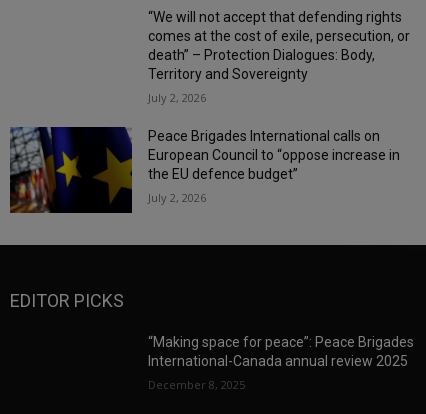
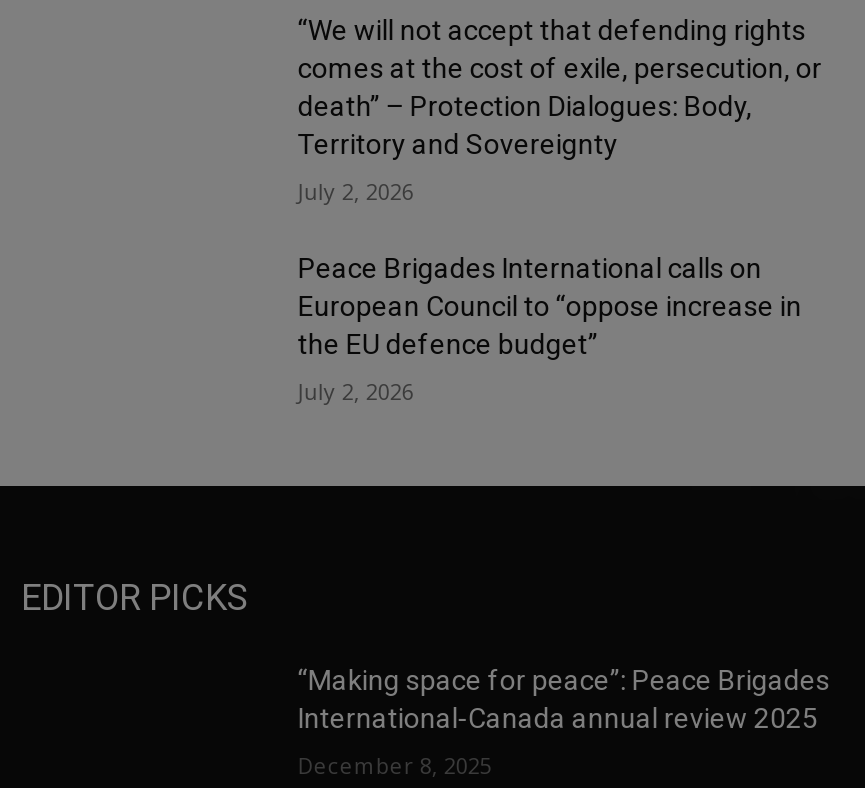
- [image]
